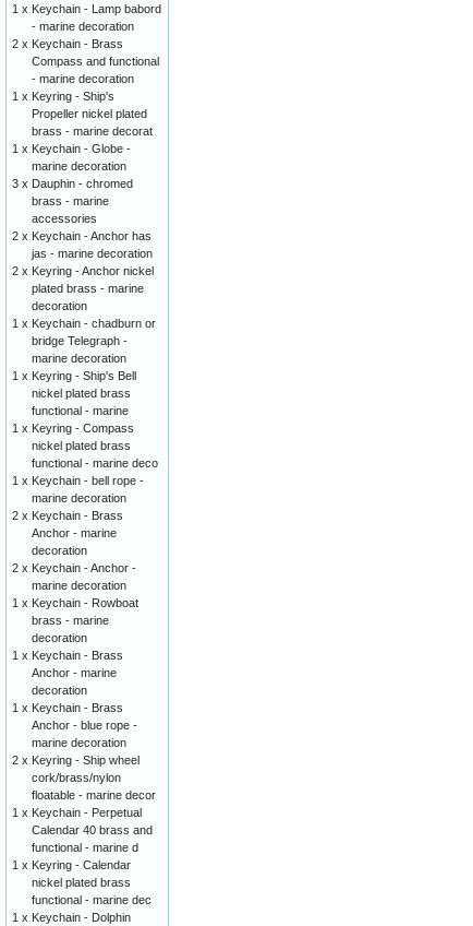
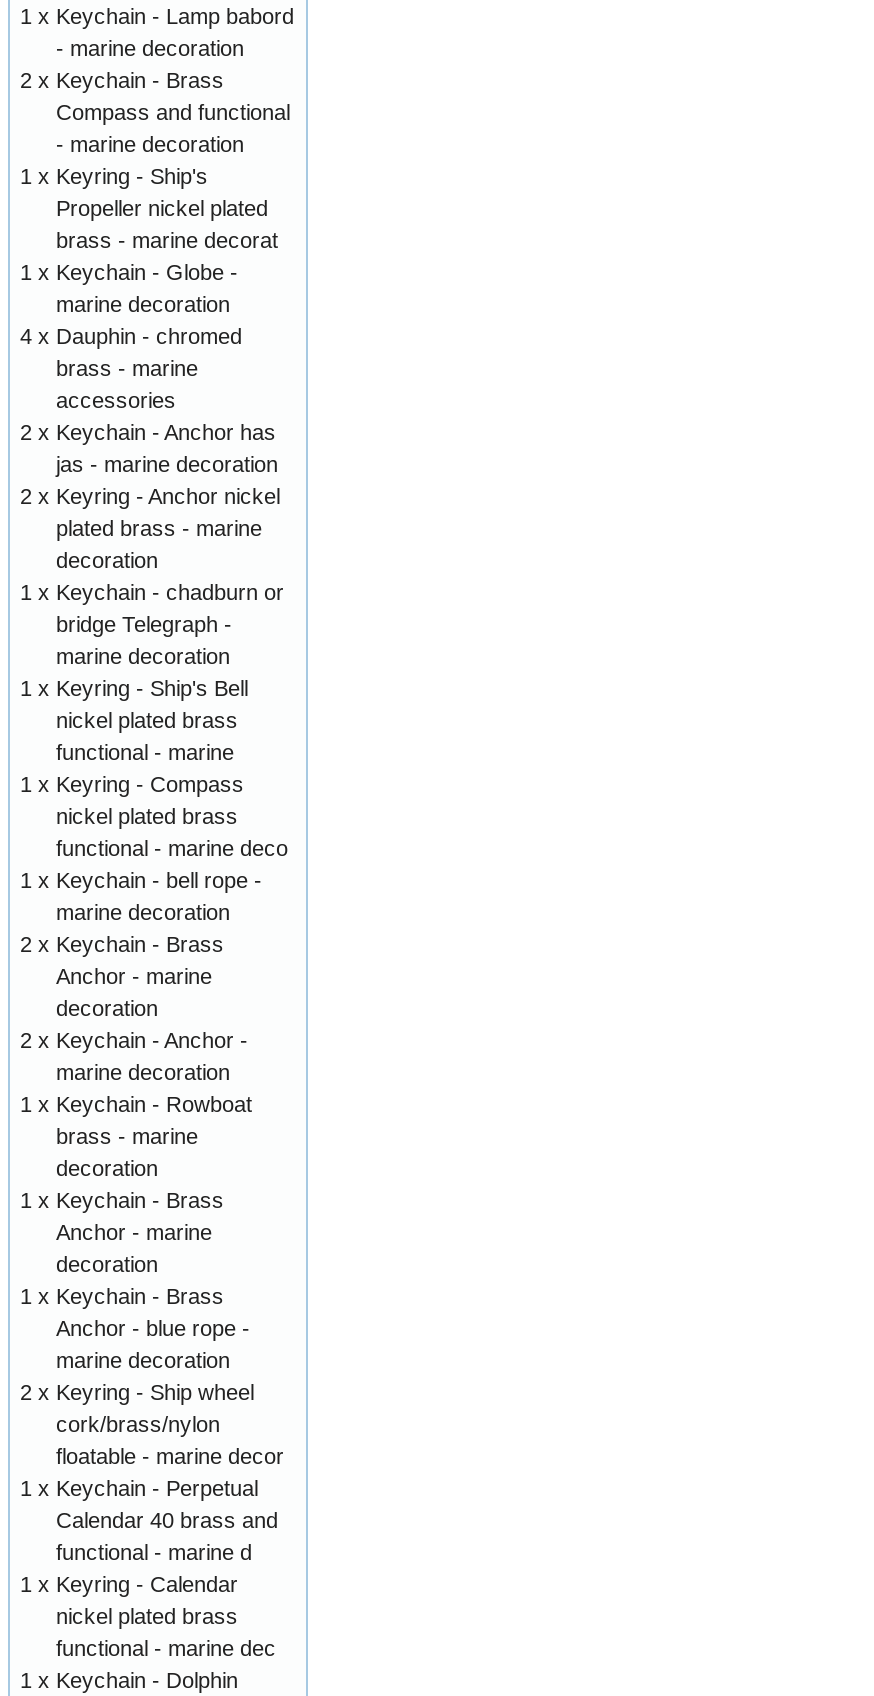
- 3 x Dauphin - chromed
+ 4 x Dauphin - chromed
